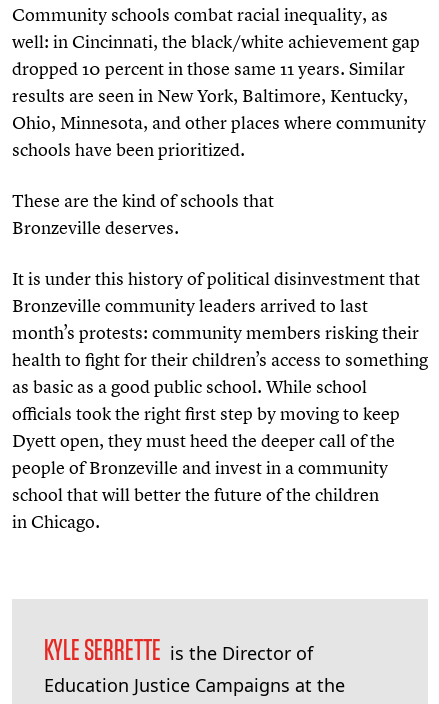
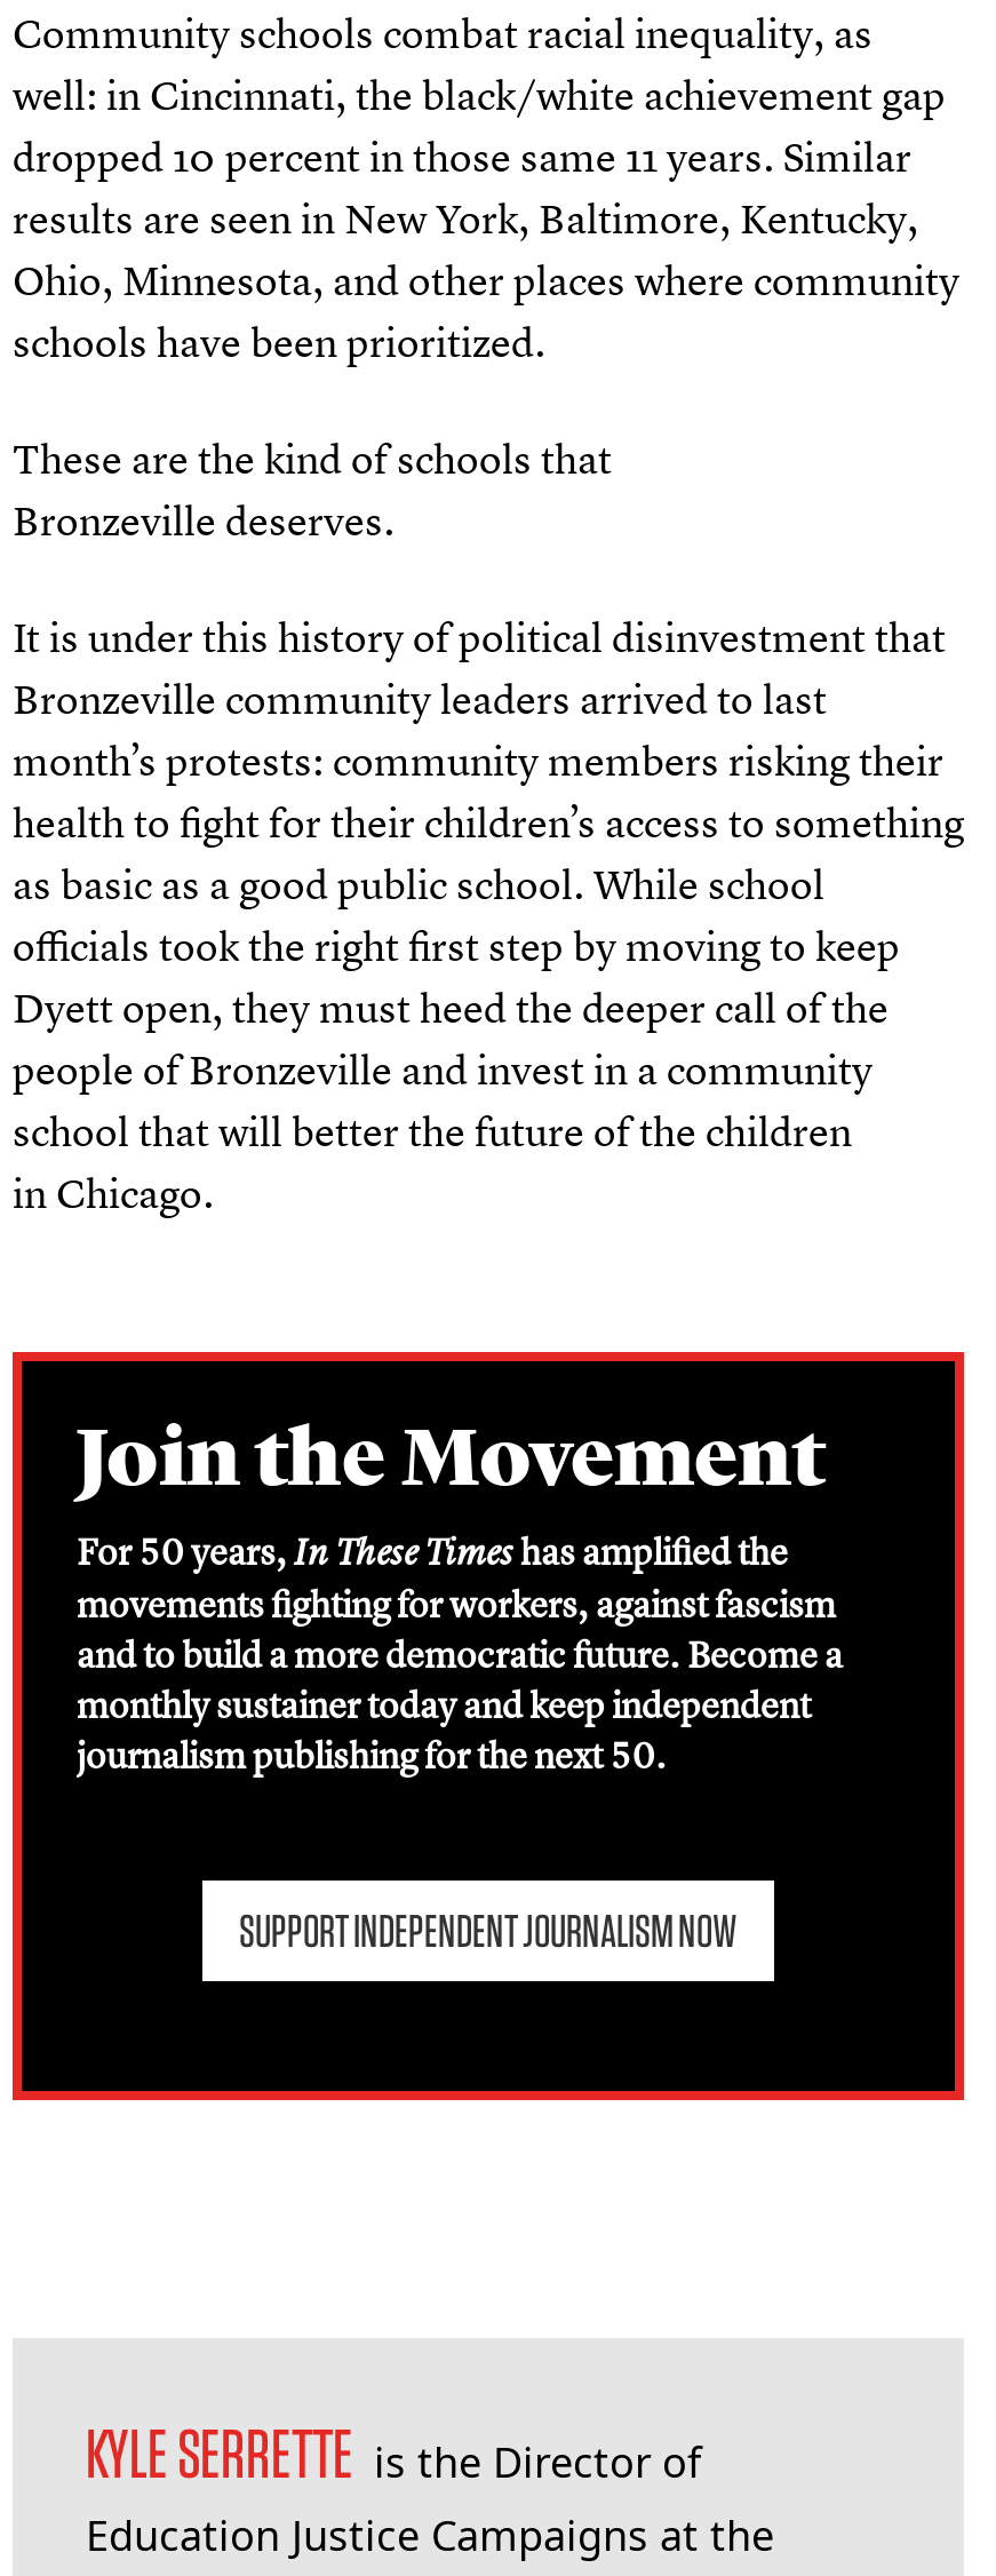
+ [image]
+ Join the Movement
+ For 50 years,In These Timeshas amplified the
+ movements fighting for workers, against fascism
+ and to build a more democratic future. Become a
+ monthly sustainer today and keep independent
+ journalism publishing for the next 50.
+ SUPPORT INDEPENDENT JOURNALISM NOW
